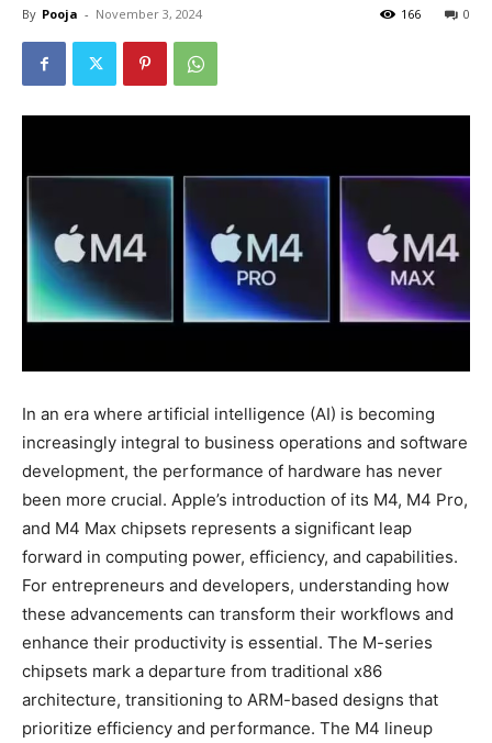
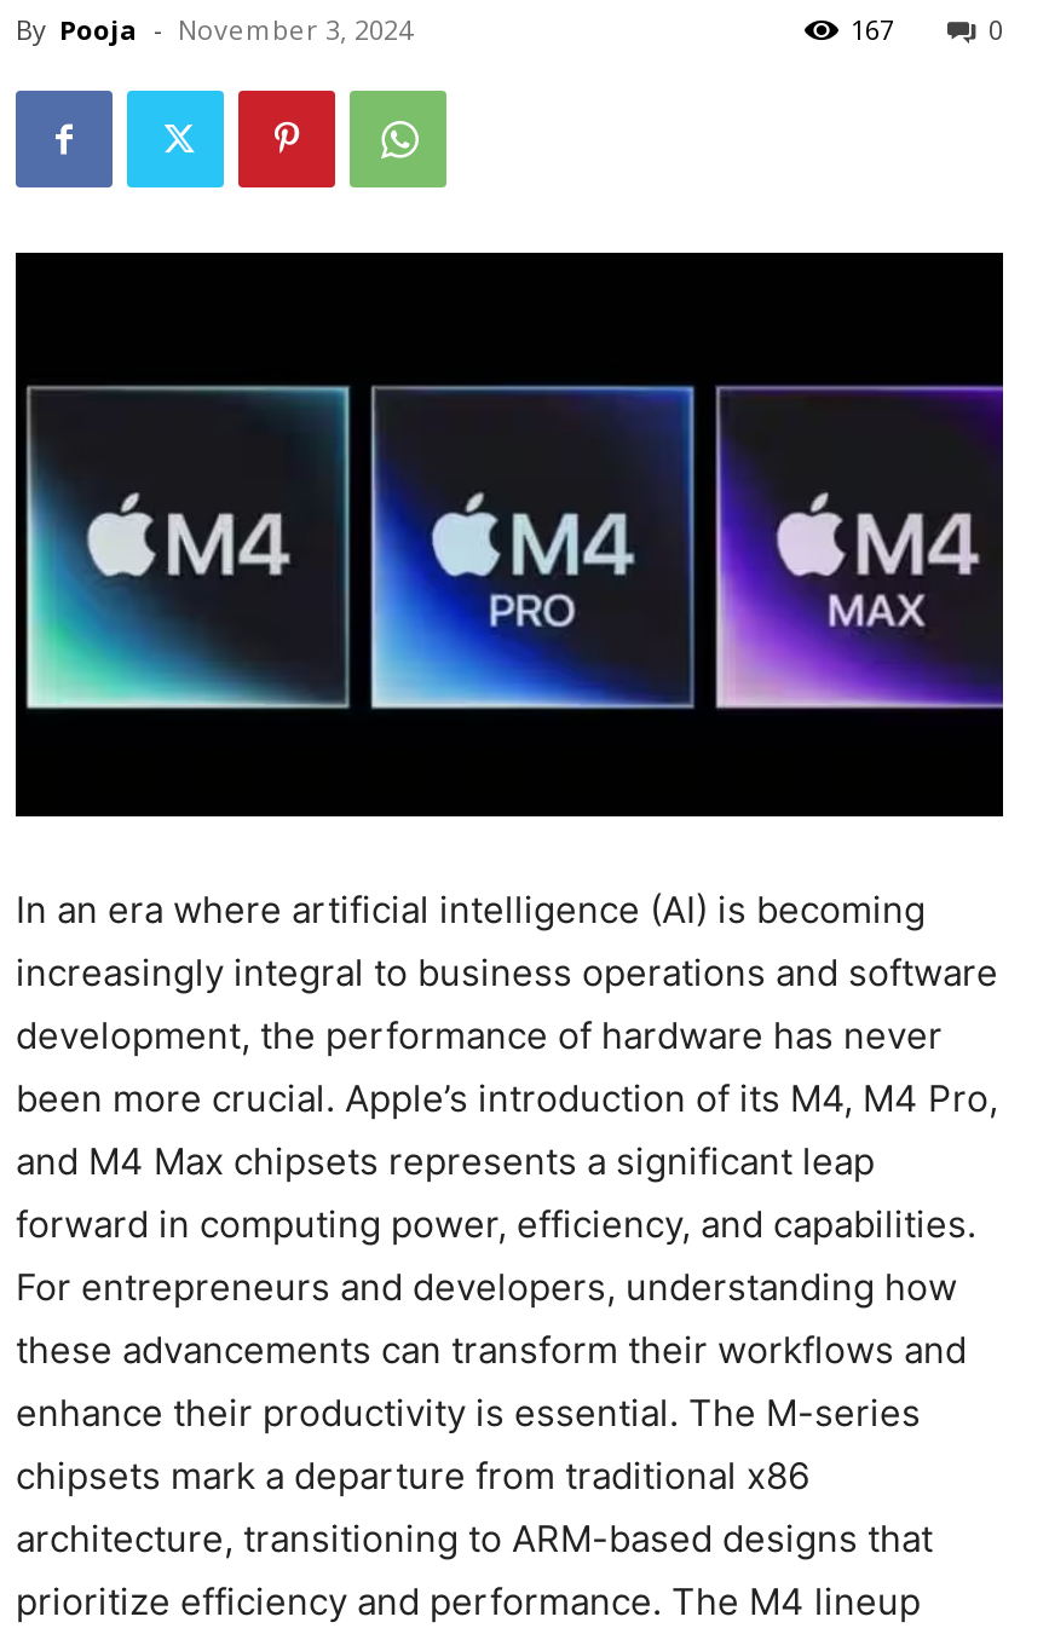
- 166
+ 167
